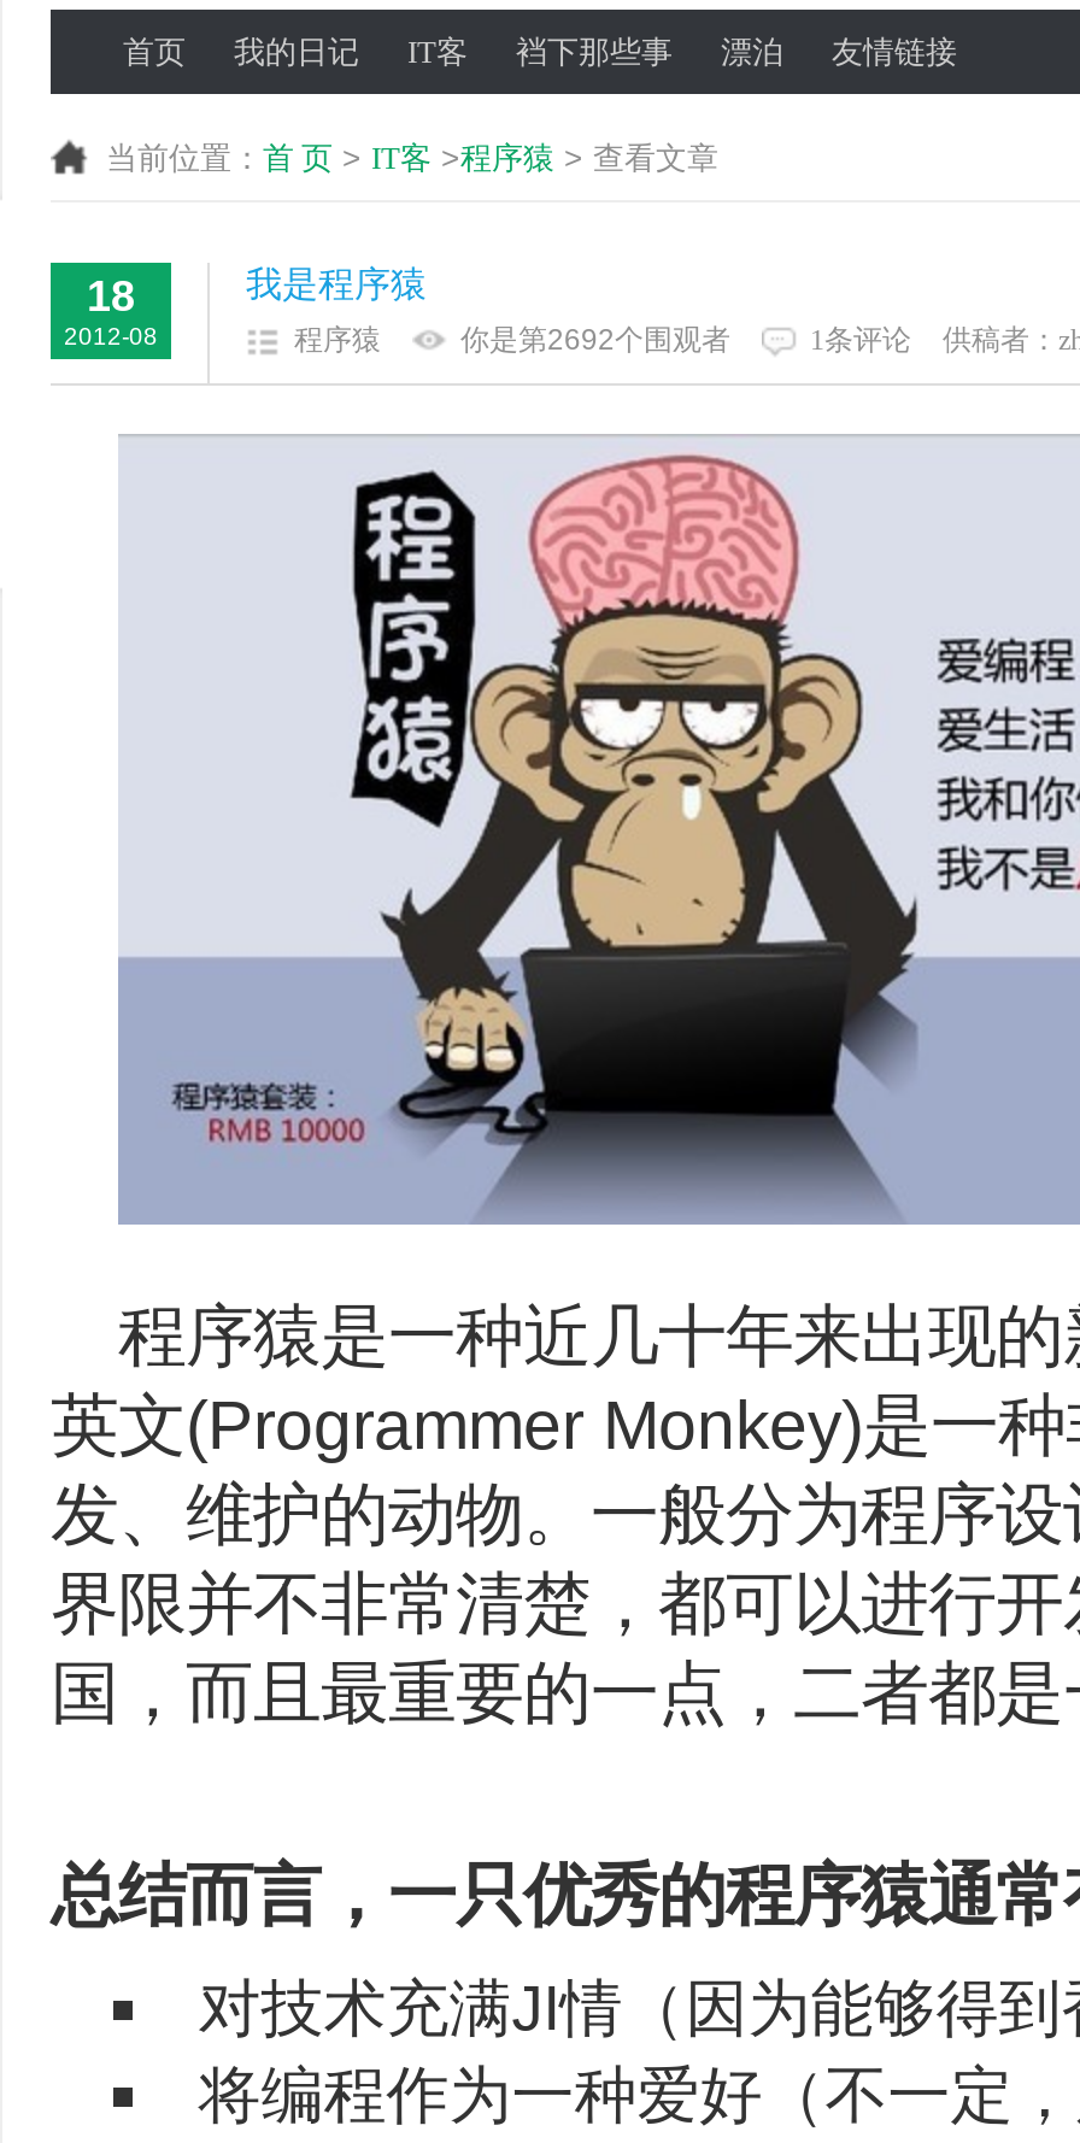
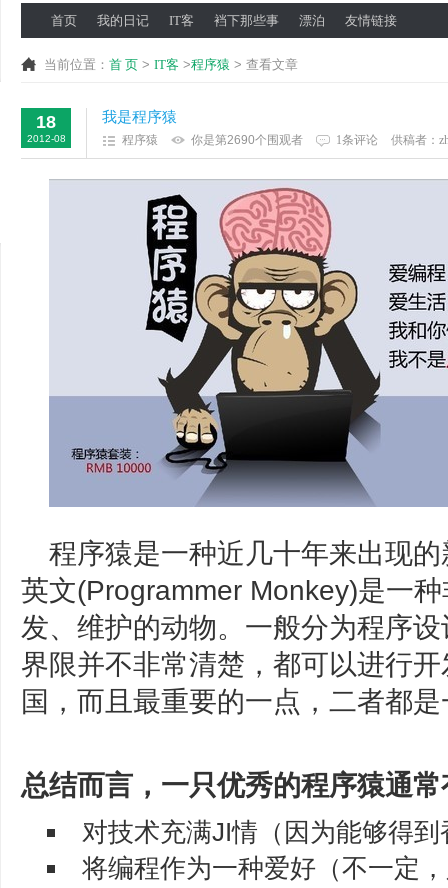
- 你是第2692个围观者
+ 你是第2690个围观者
